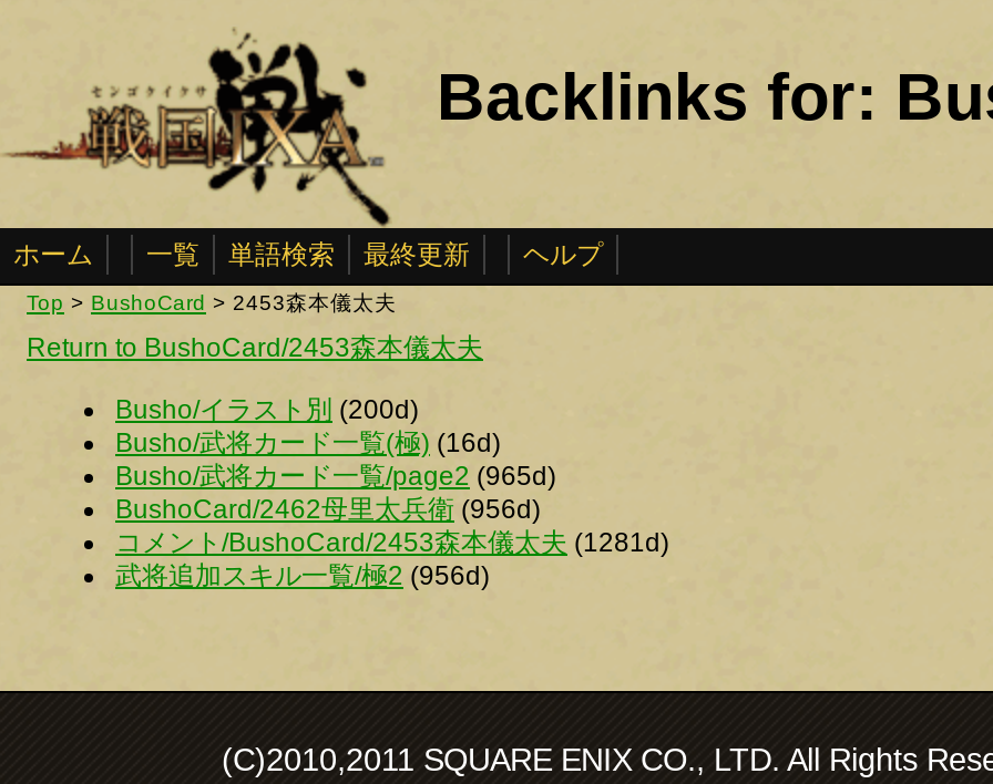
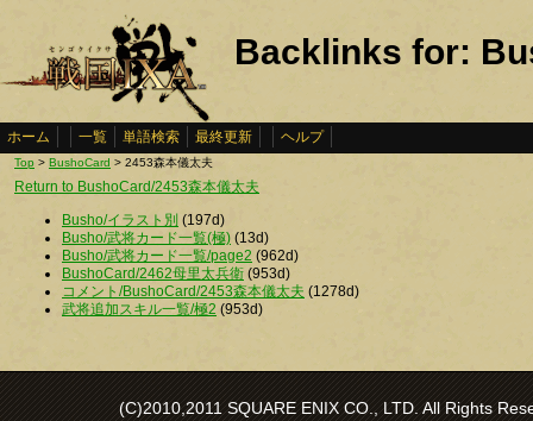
- Busho/イラスト別(200d)
+ Busho/イラスト別(197d)

- Busho/武将カード一覧(極) (16d)
+ Busho/武将カード一覧(極) (13d)

- Busho/武将カード一覧/page2 (965d)
+ Busho/武将カード一覧/page2 (962d)

- BushoCard/2462母里太兵衛(956d)
+ BushoCard/2462母里太兵衛(953d)

- コメント/BushoCard/2453森本儀太夫(1281d)
+ コメント/BushoCard/2453森本儀太夫(1278d)

- 武将追加スキル一覧/極2 (956d)
+ 武将追加スキル一覧/極2 (953d)
